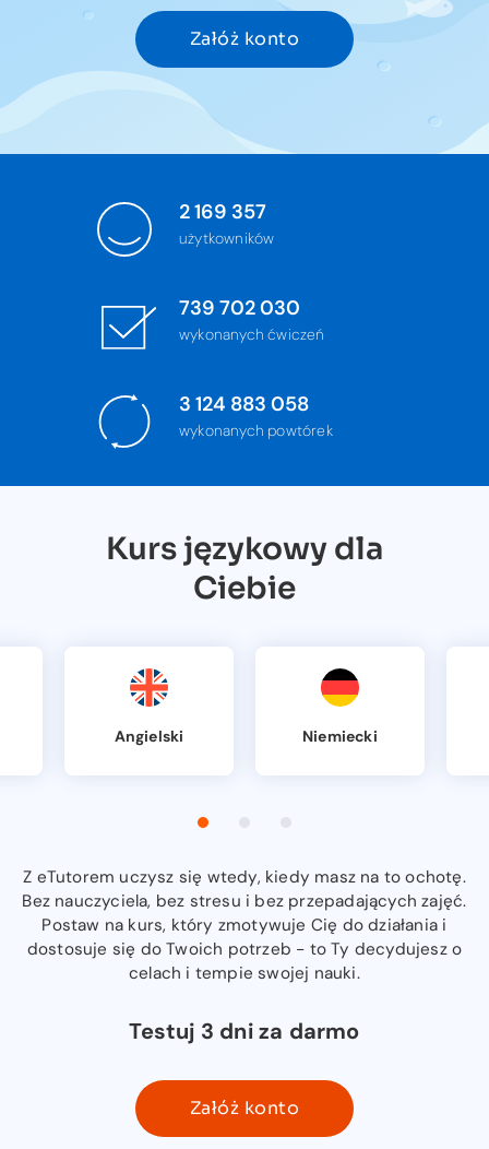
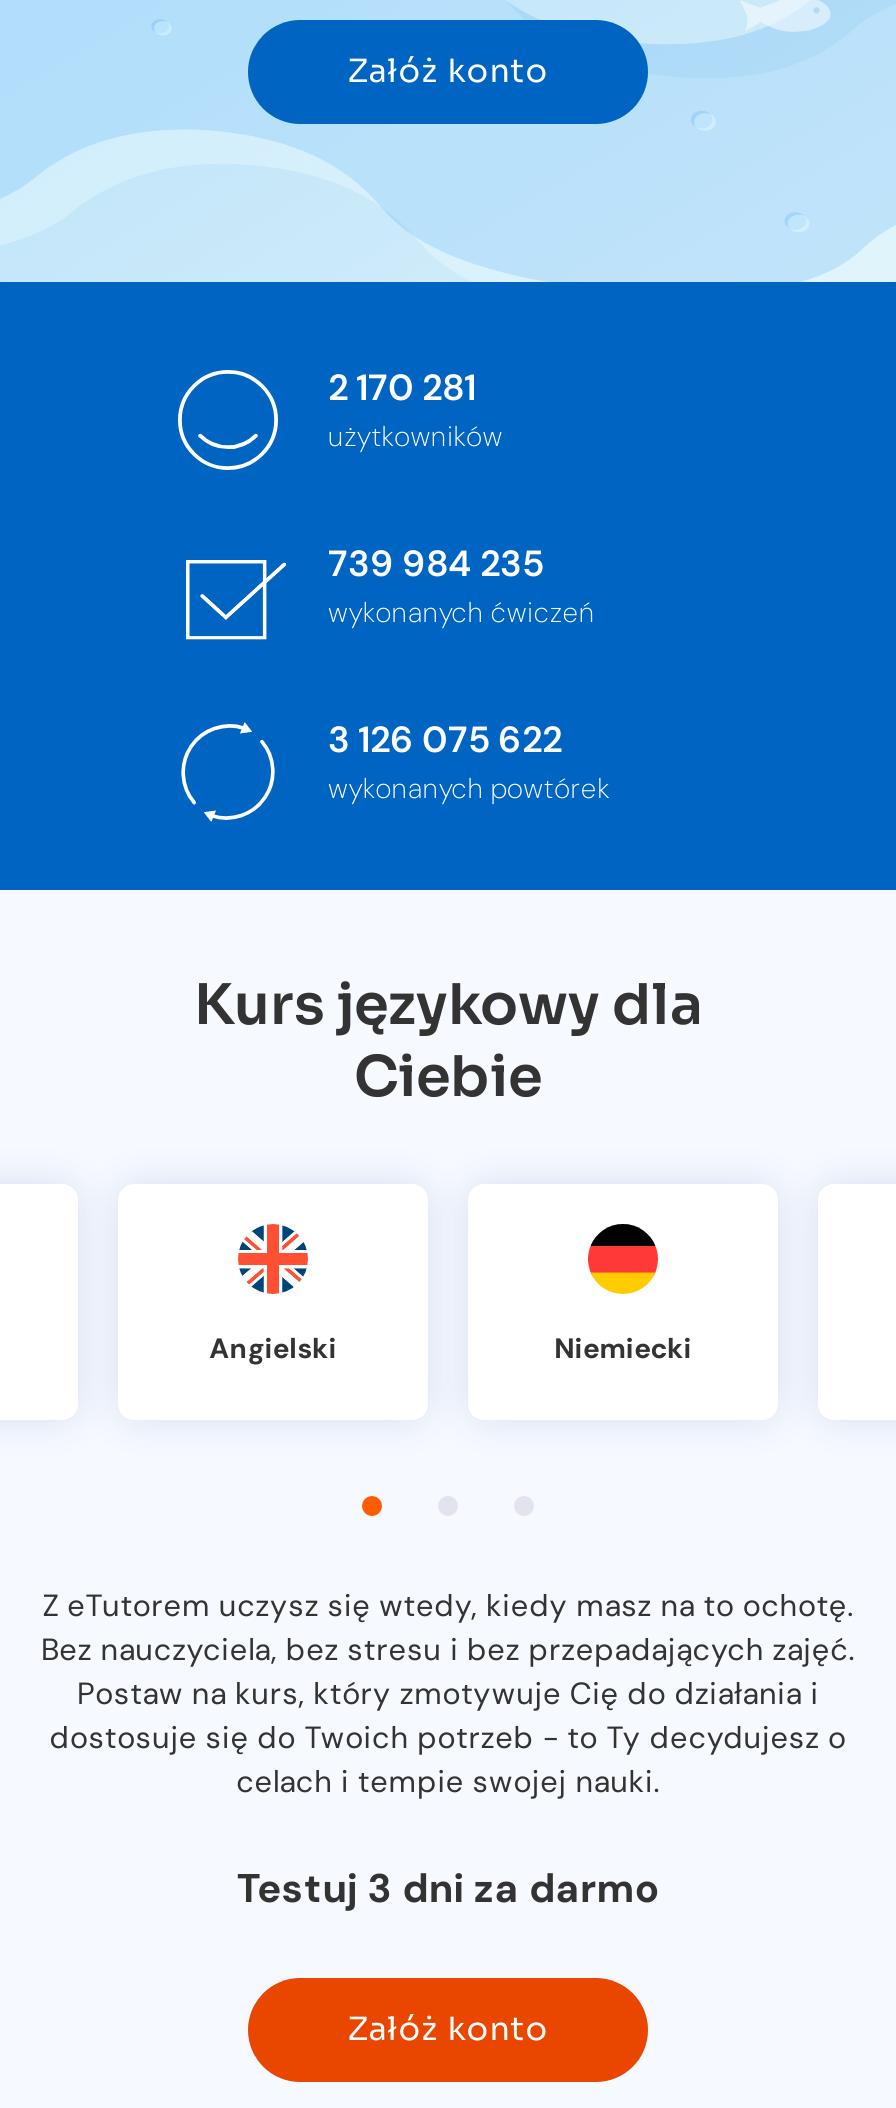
- 2 169 357
+ 2 170 281

- 739 702 030
+ 739 984 235

- 3 124 883 058
+ 3 126 075 622
